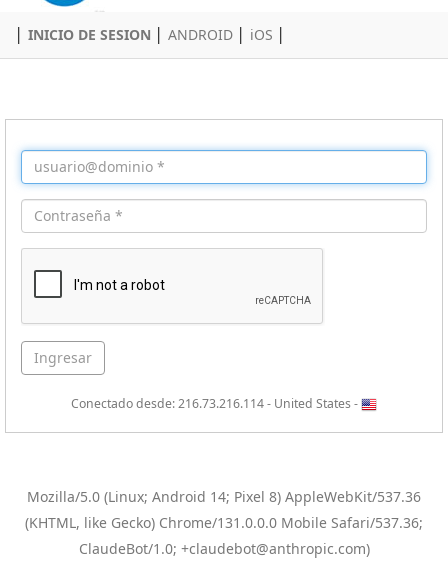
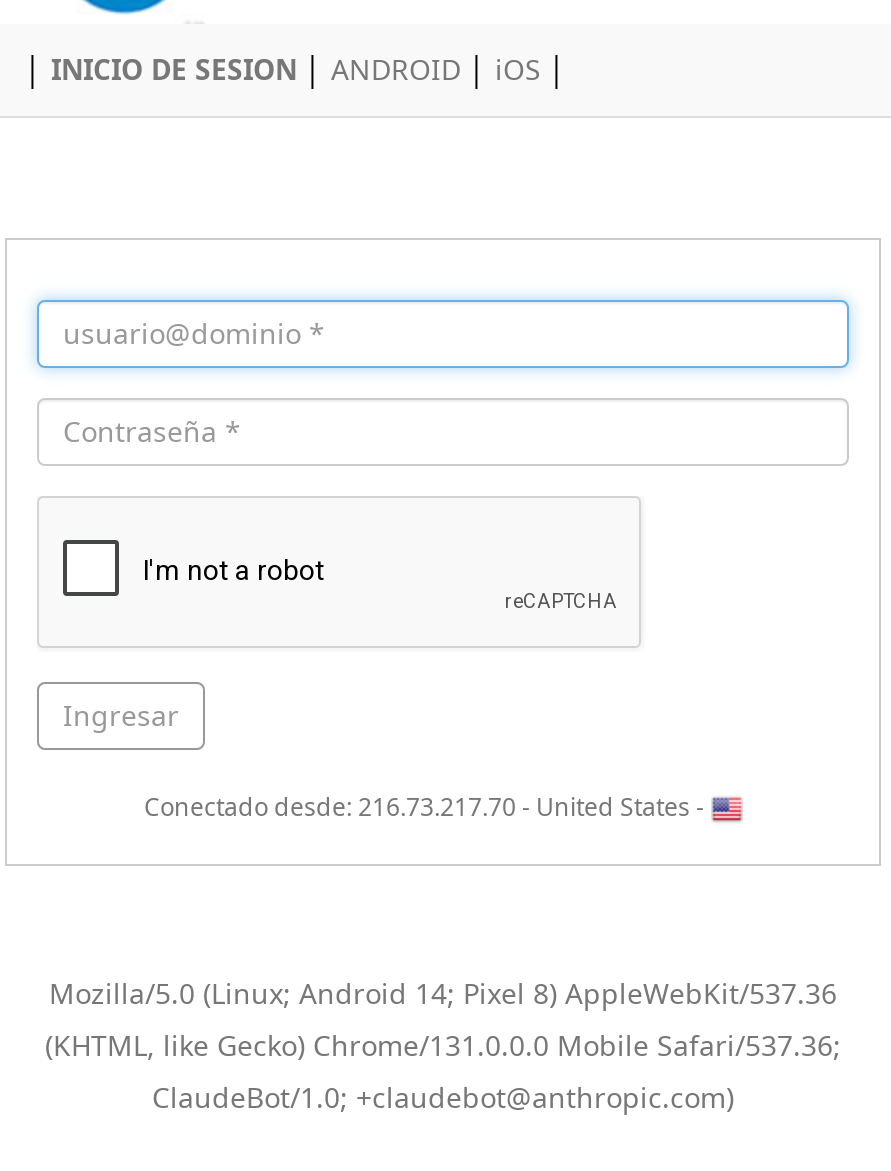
- Conectado desde: 216.73.216.114 - United States -
+ Conectado desde: 216.73.217.70 - United States -
